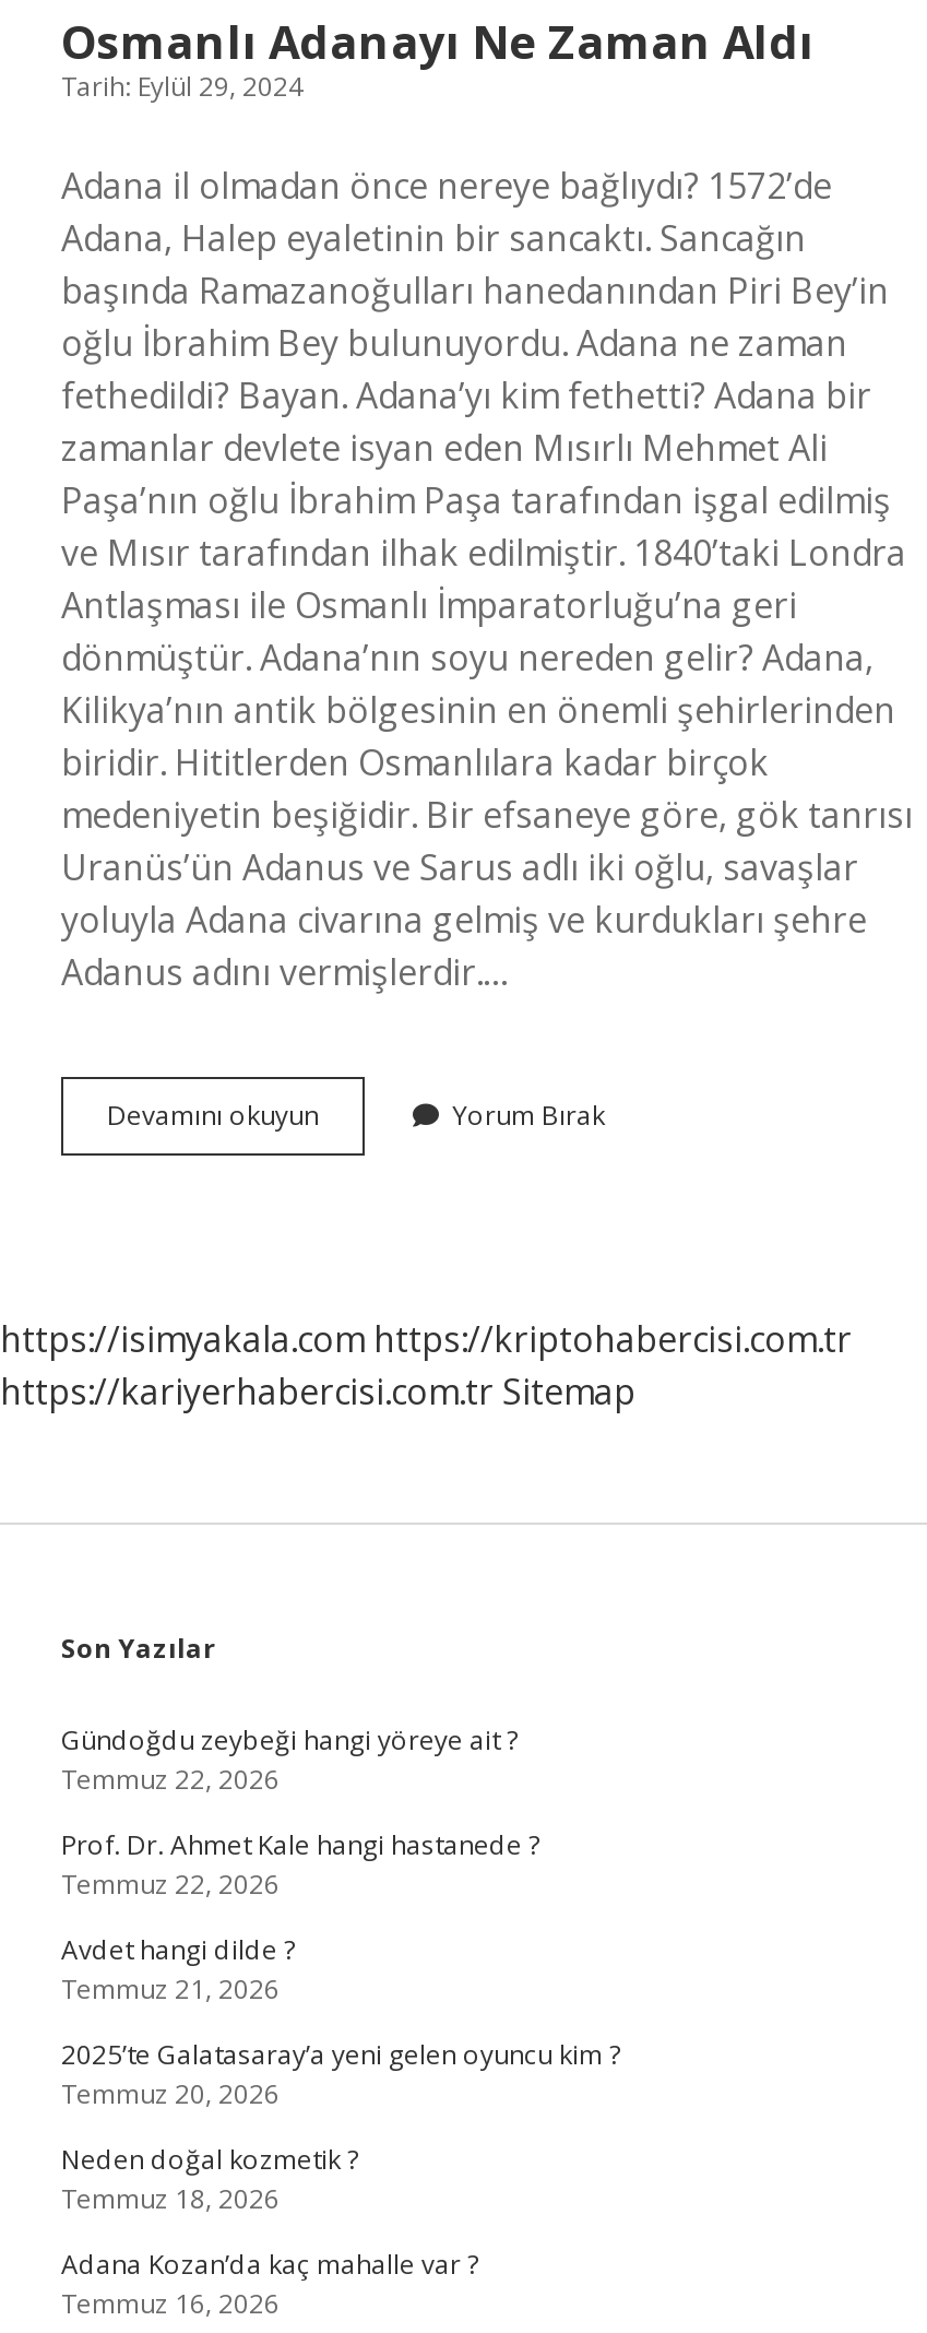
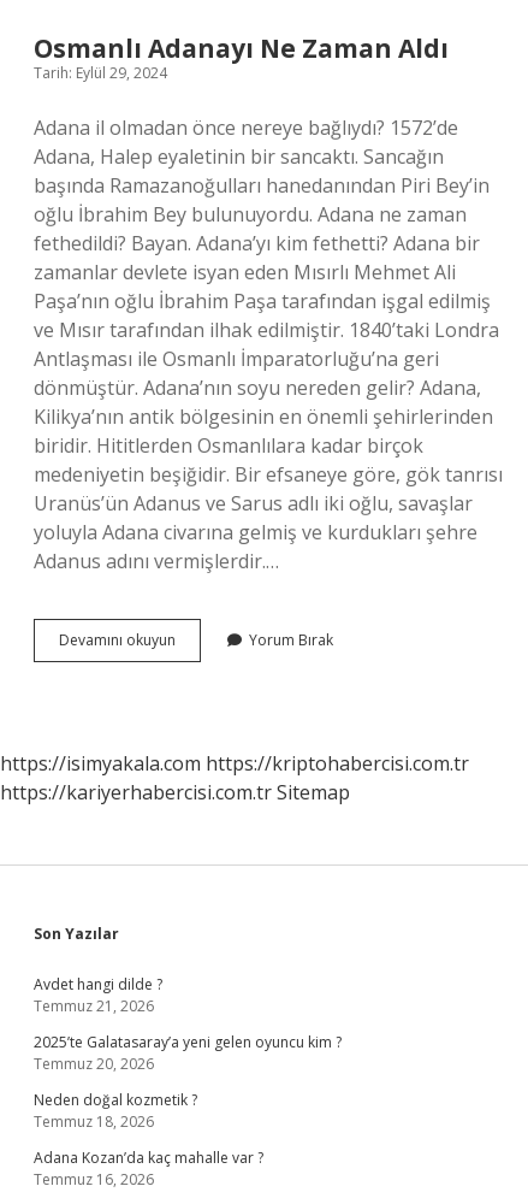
- Gündoğdu zeybeği hangi yöreye ait ?
- Temmuz 22, 2026
- Prof. Dr. Ahmet Kale hangi hastanede ?
- Temmuz 22, 2026
